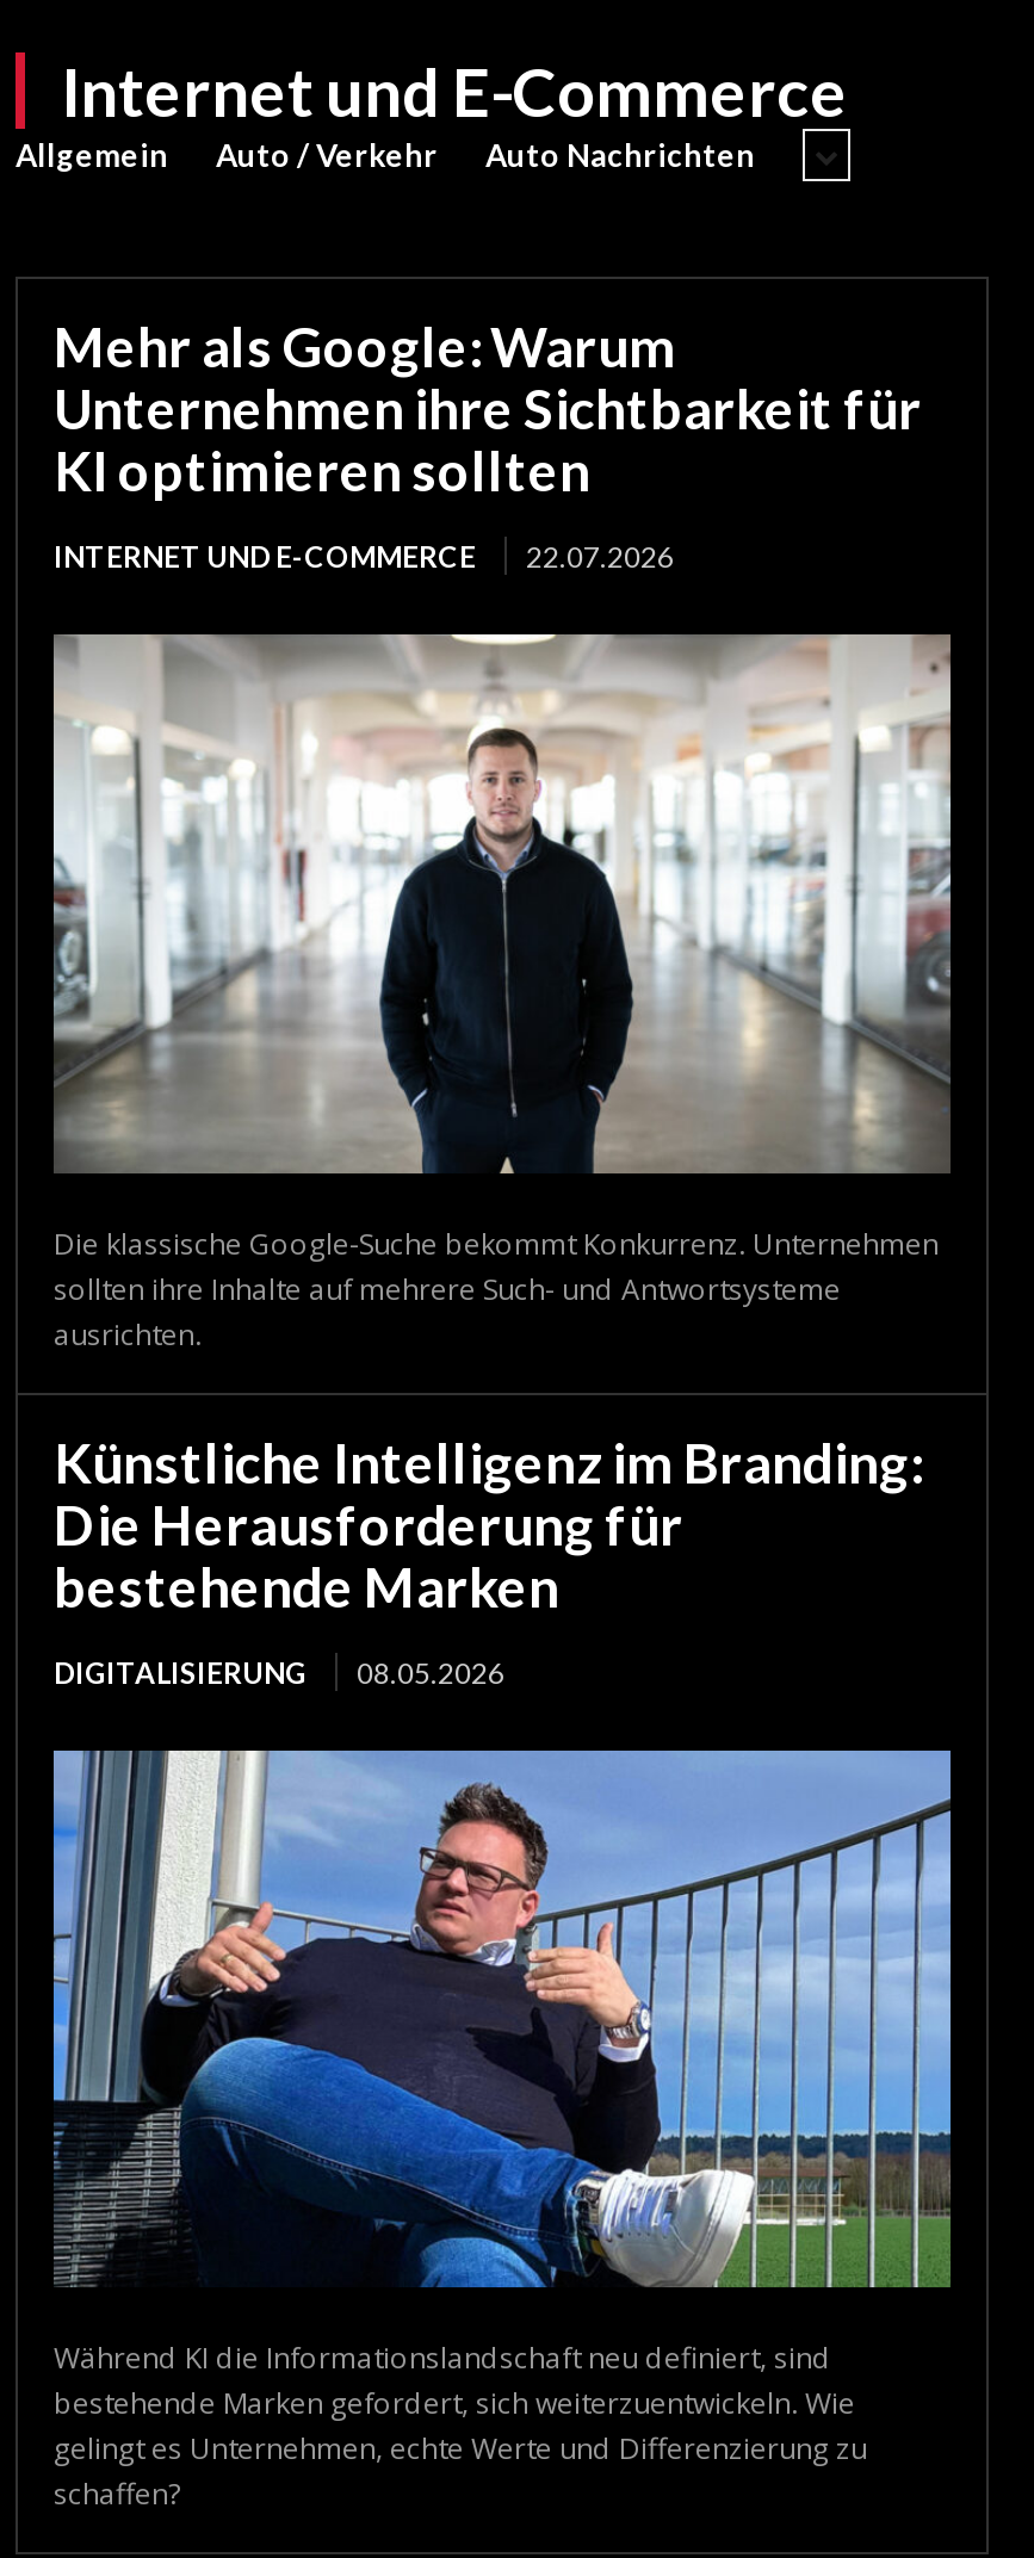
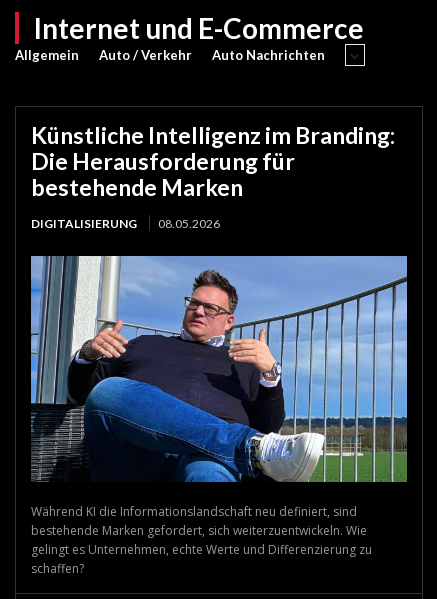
- Mehr als Google: Warum
- Unternehmen ihre Sichtbarkeit für
- KI optimieren sollten
- INTERNET UND E-COMMERCE
- 22.07.2026

- [image]
- Die klassische Google-Suche bekommt Konkurrenz. Unternehmen
- sollten ihre Inhalte auf mehrere Such- und Antwortsysteme
- ausrichten.
